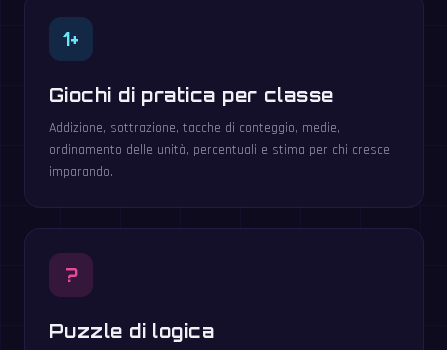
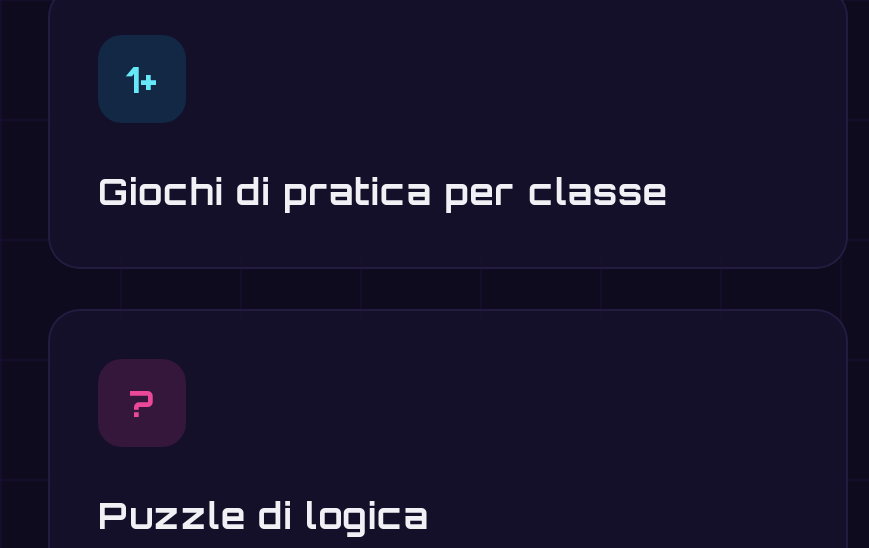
- Addizione, sottrazione, tacche di conteggio, medie,
- ordinamento delle unità, percentuali e stima per chi cresce
- imparando.
